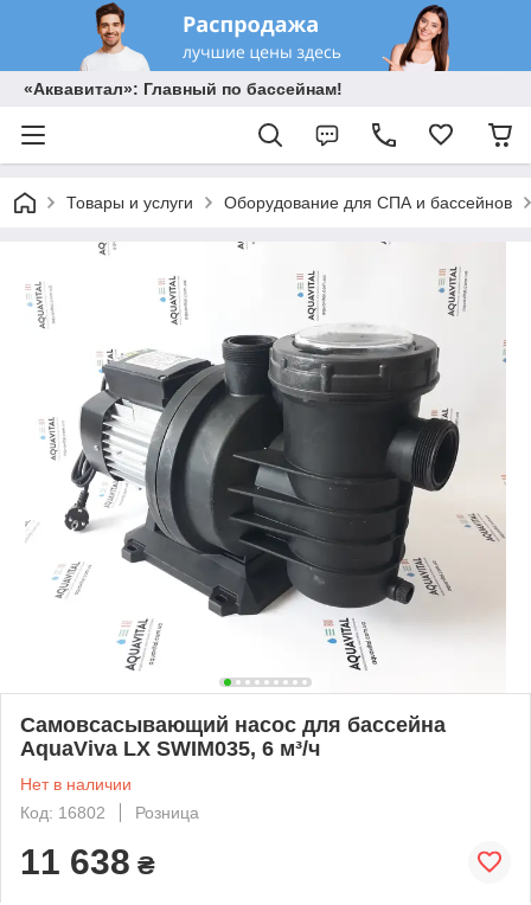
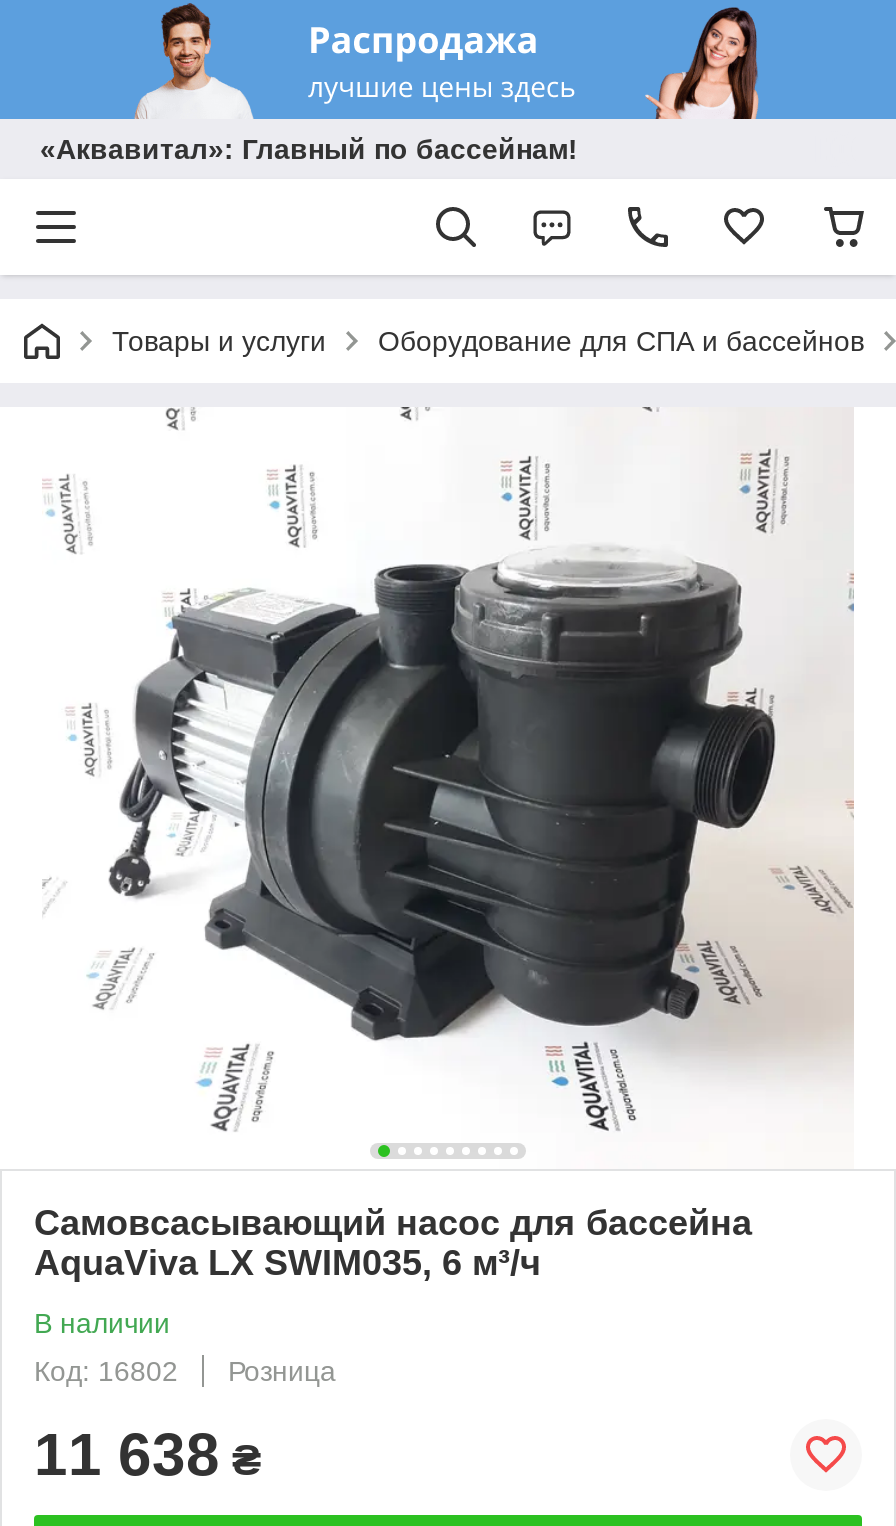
- Нет в наличии
+ В наличии
